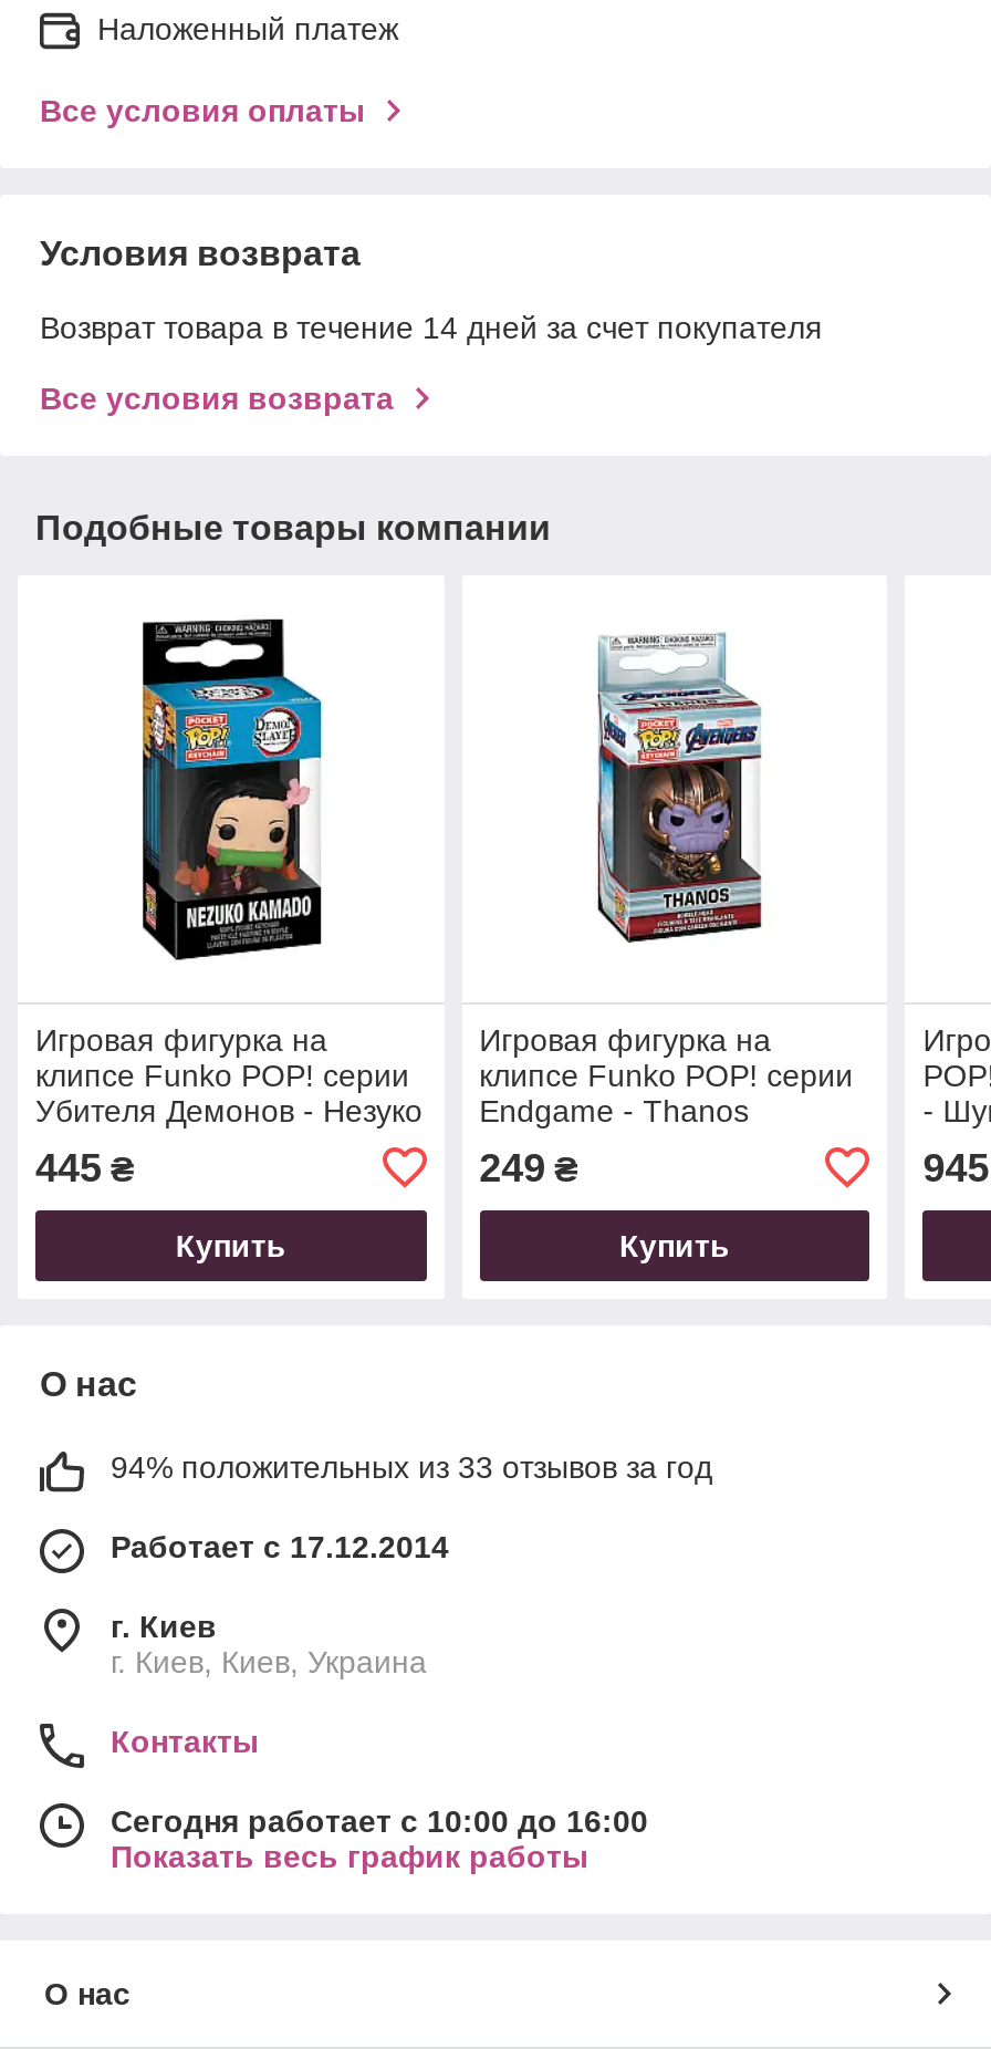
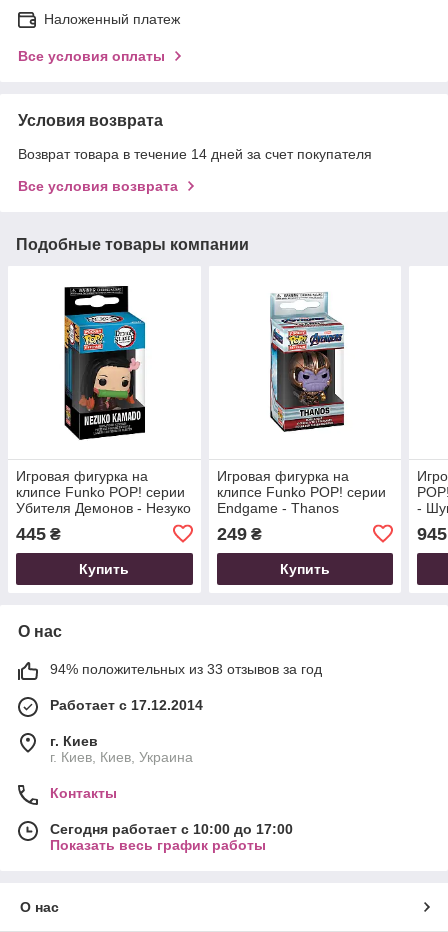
- Сегодня работает с 10:00 до 16:00
+ Сегодня работает с 10:00 до 17:00
